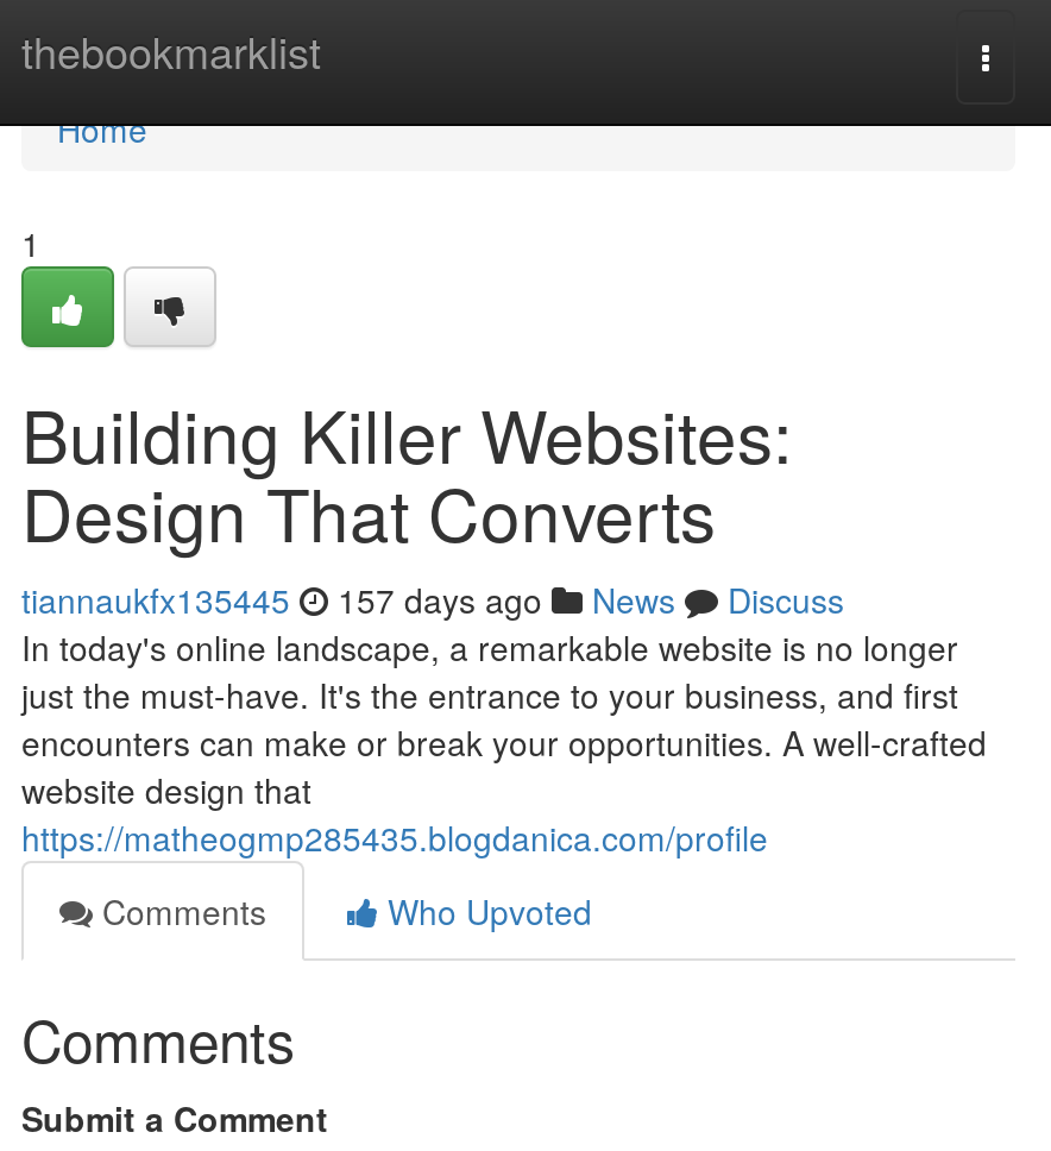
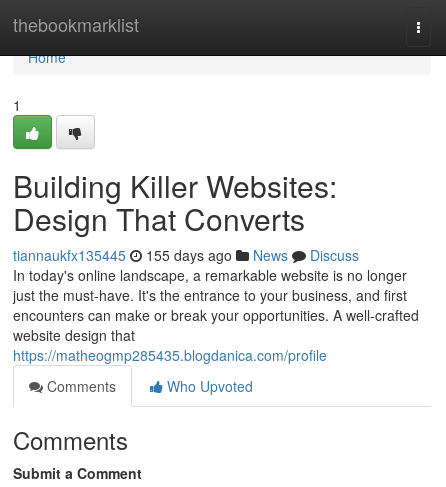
- tiannaukfx135445 157 days ago News Discuss
+ tiannaukfx135445 155 days ago News Discuss
